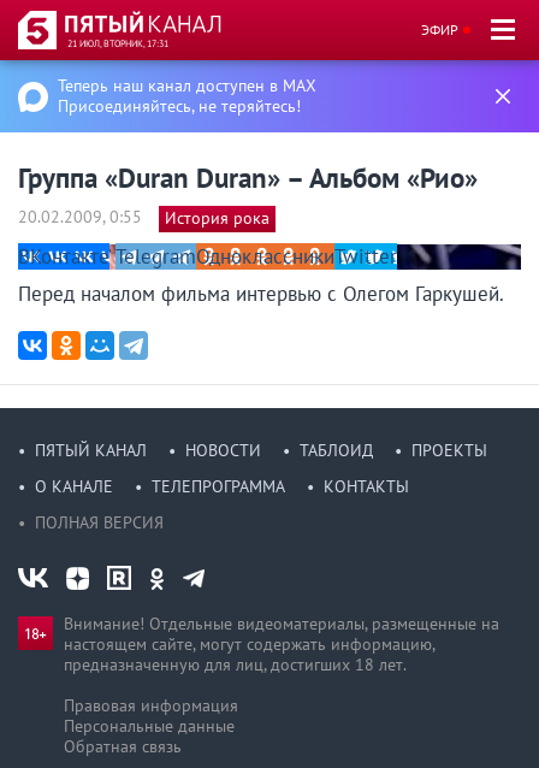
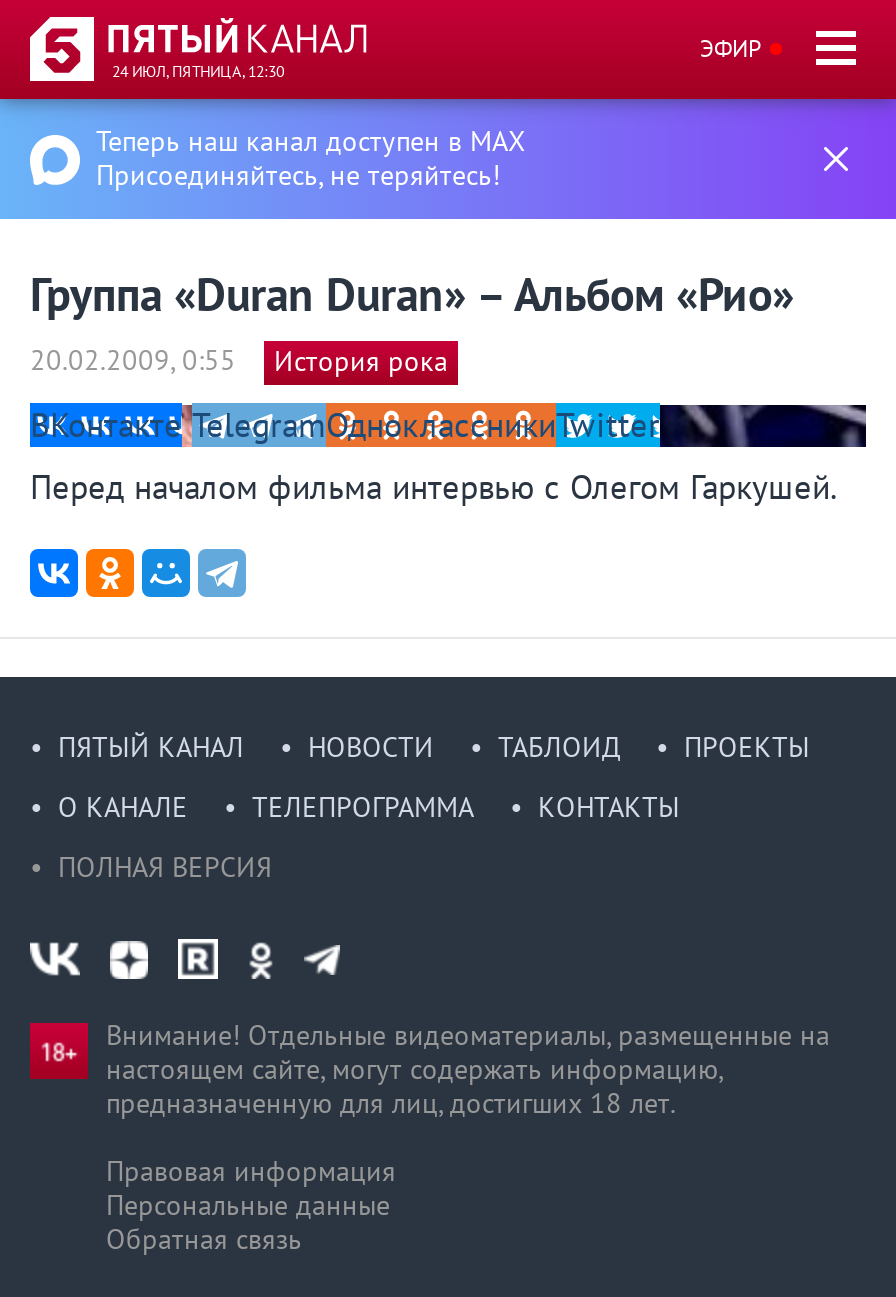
- 21 ИЮЛ, ВТОРНИК, 17:31
+ 24 ИЮЛ, ПЯТНИЦА, 12:30
